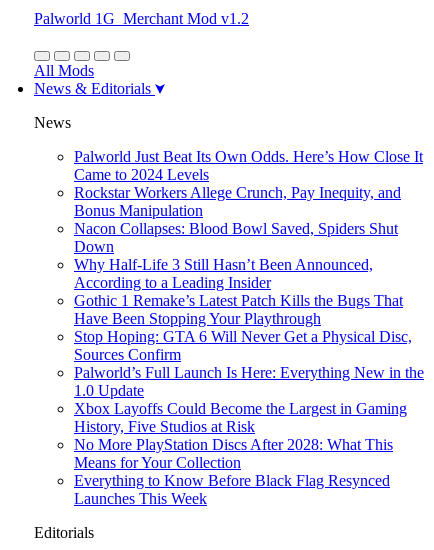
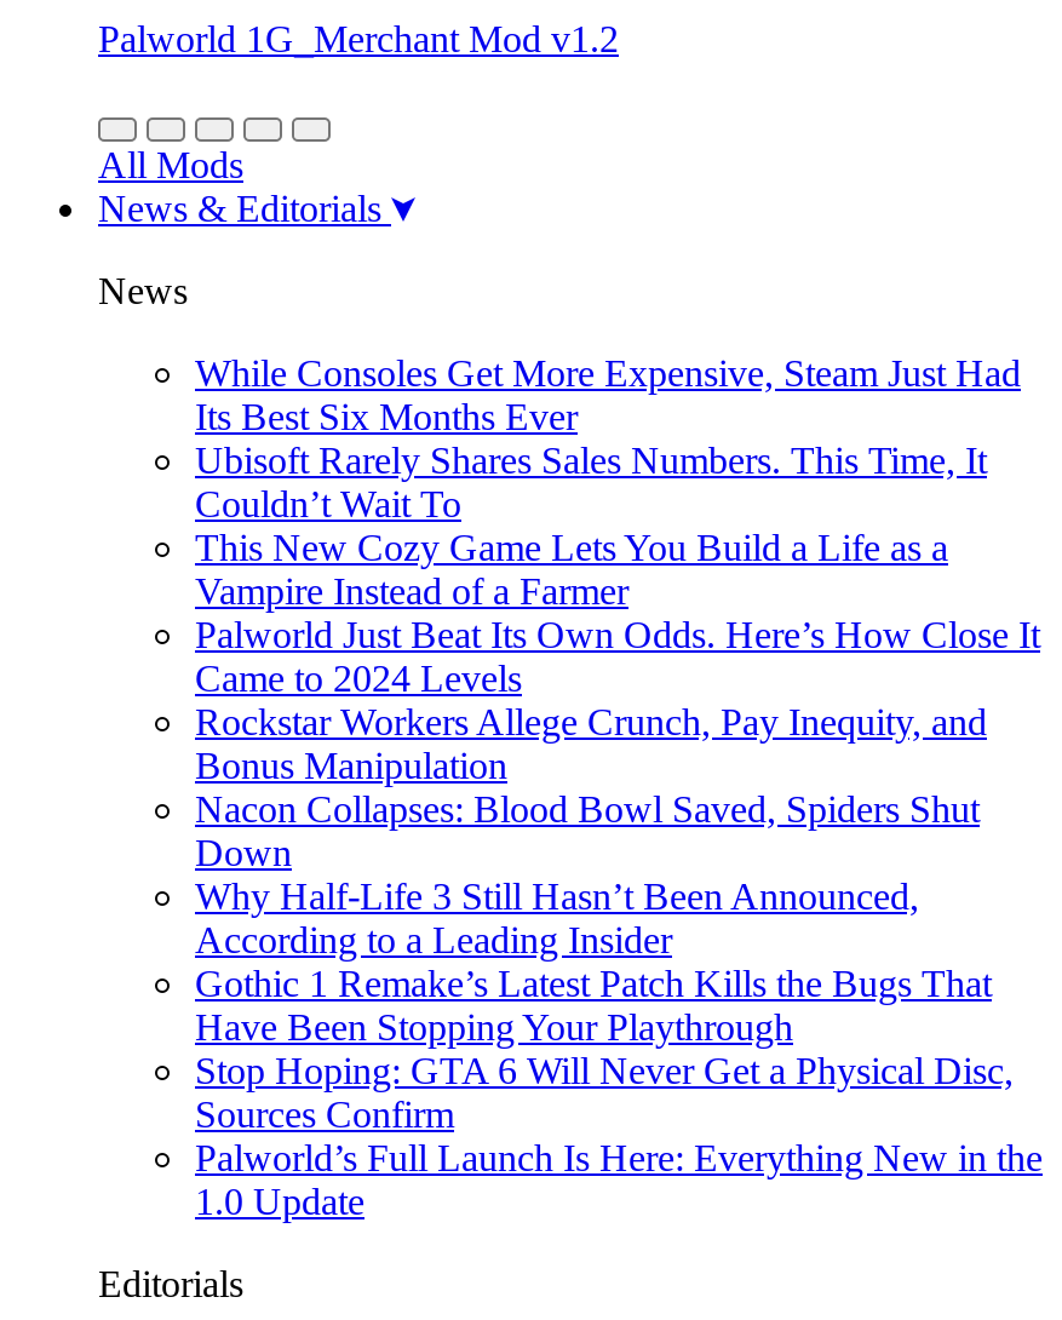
+ While Consoles Get More Expensive, Steam Just Had
+ Its Best Six Months Ever
+ Ubisoft Rarely Shares Sales Numbers. This Time, It
+ Couldn’t Wait To
+ This New Cozy Game Lets You Build a Life as a
+ Vampire Instead of a Farmer

moved down: Palworld Just Beat Its Own Odds. Here’s How Close It | Came to 2024 Levels | Rockstar Workers Allege Crunch, Pay Inequity, and | ... | Palworld’s Full Launch Is Here: Everything New in the | 1.0 Update

- Xbox Layoffs Could Become the Largest in Gaming
- History, Five Studios at Risk
- No More PlayStation Discs After 2028: What This
- Means for Your Collection
- Everything to Know Before Black Flag Resynced
- Launches This Week
